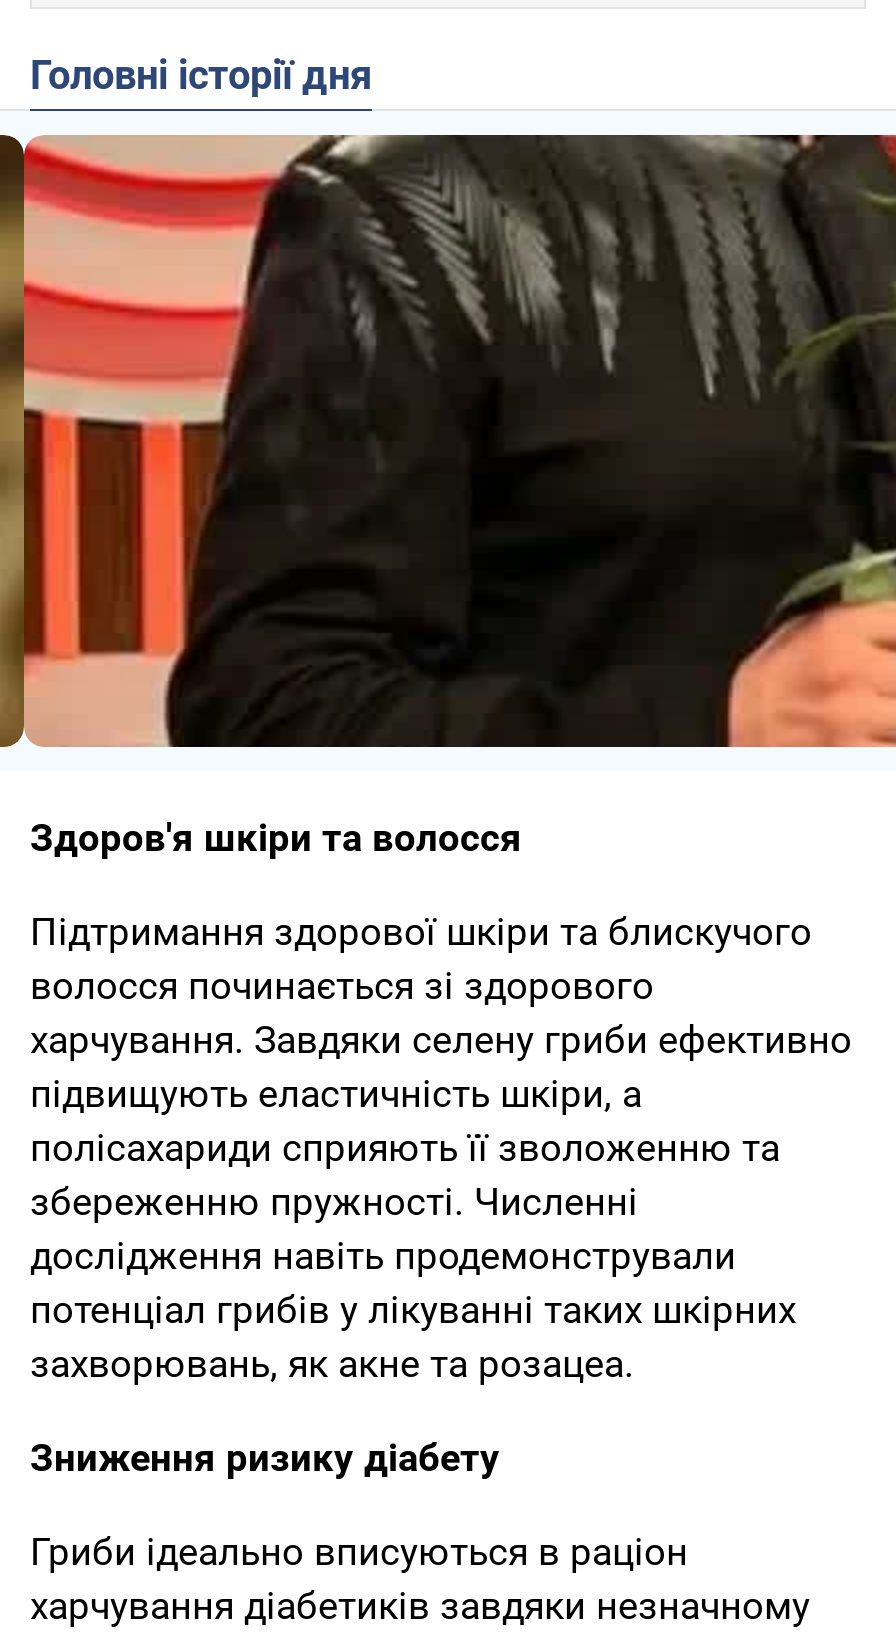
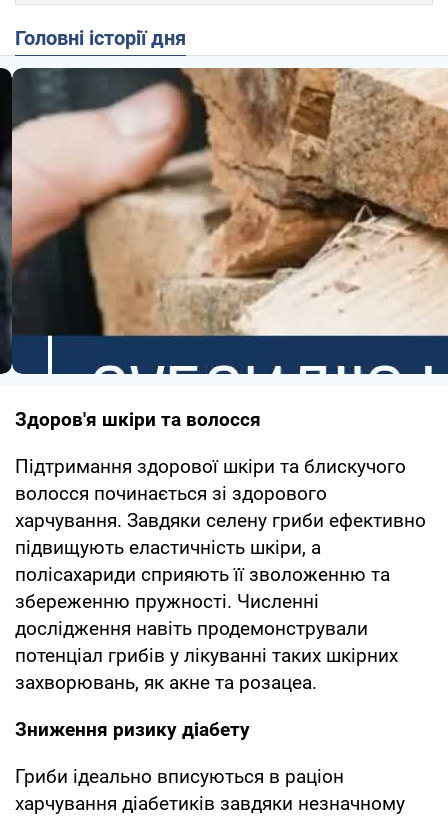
- [image]
+ [image]
